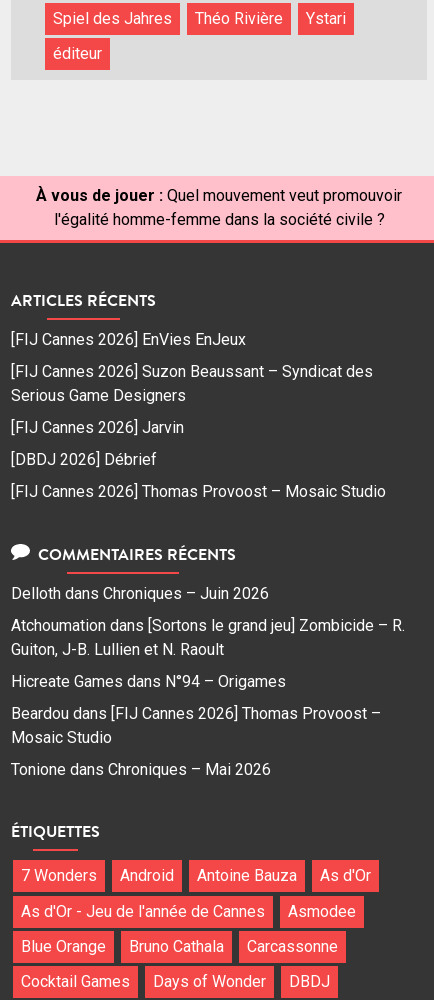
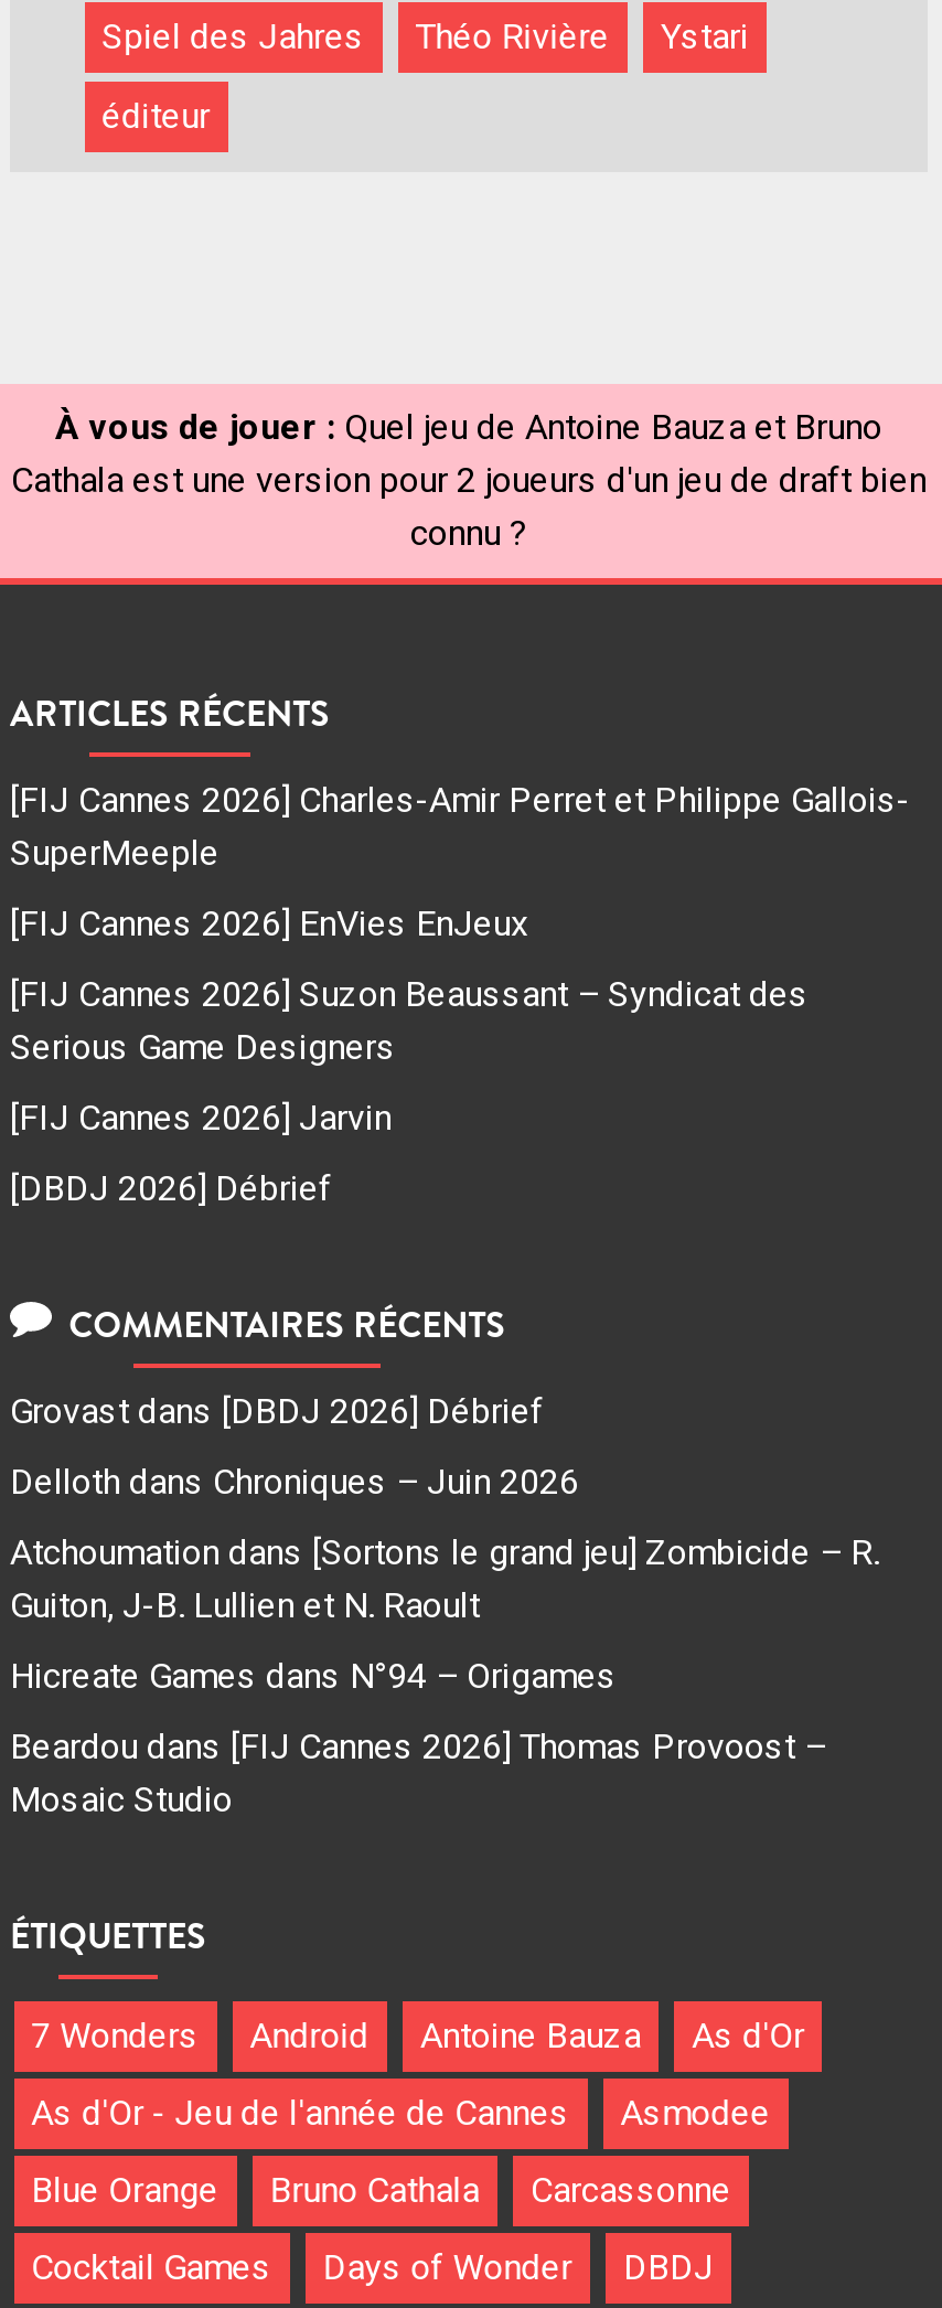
- À vous de jouer : Quel mouvement veut promouvoir
- l'égalité homme-femme dans la société civile ?
+ À vous de jouer : Quel jeu de Antoine Bauza et Bruno
+ Cathala est une version pour 2 joueurs d'un jeu de draft bien
+ connu ?

+ [FIJ Cannes 2026] Charles-Amir Perret et Philippe Gallois-
+ SuperMeeple

moved down: [FIJ Cannes 2026] EnVies EnJeux | [FIJ Cannes 2026] Suzon Beaussant – Syndicat des | Serious Game Designers | [FIJ Cannes 2026] Jarvin | [DBDJ 2026] Débrief

- [FIJ Cannes 2026] Thomas Provoost – Mosaic Studio

+ Grovast dans [DBDJ 2026] Débrief

moved down: Delloth dans Chroniques – Juin 2026 | Atchoumation dans [Sortons le grand jeu] Zombicide – R. | Guiton, J-B. Lullien et N. Raoult | Hicreate Games dans N°94 – Origames | Beardou dans [FIJ Cannes 2026] Thomas Provoost – | Mosaic Studio

- Tonione dans Chroniques – Mai 2026
